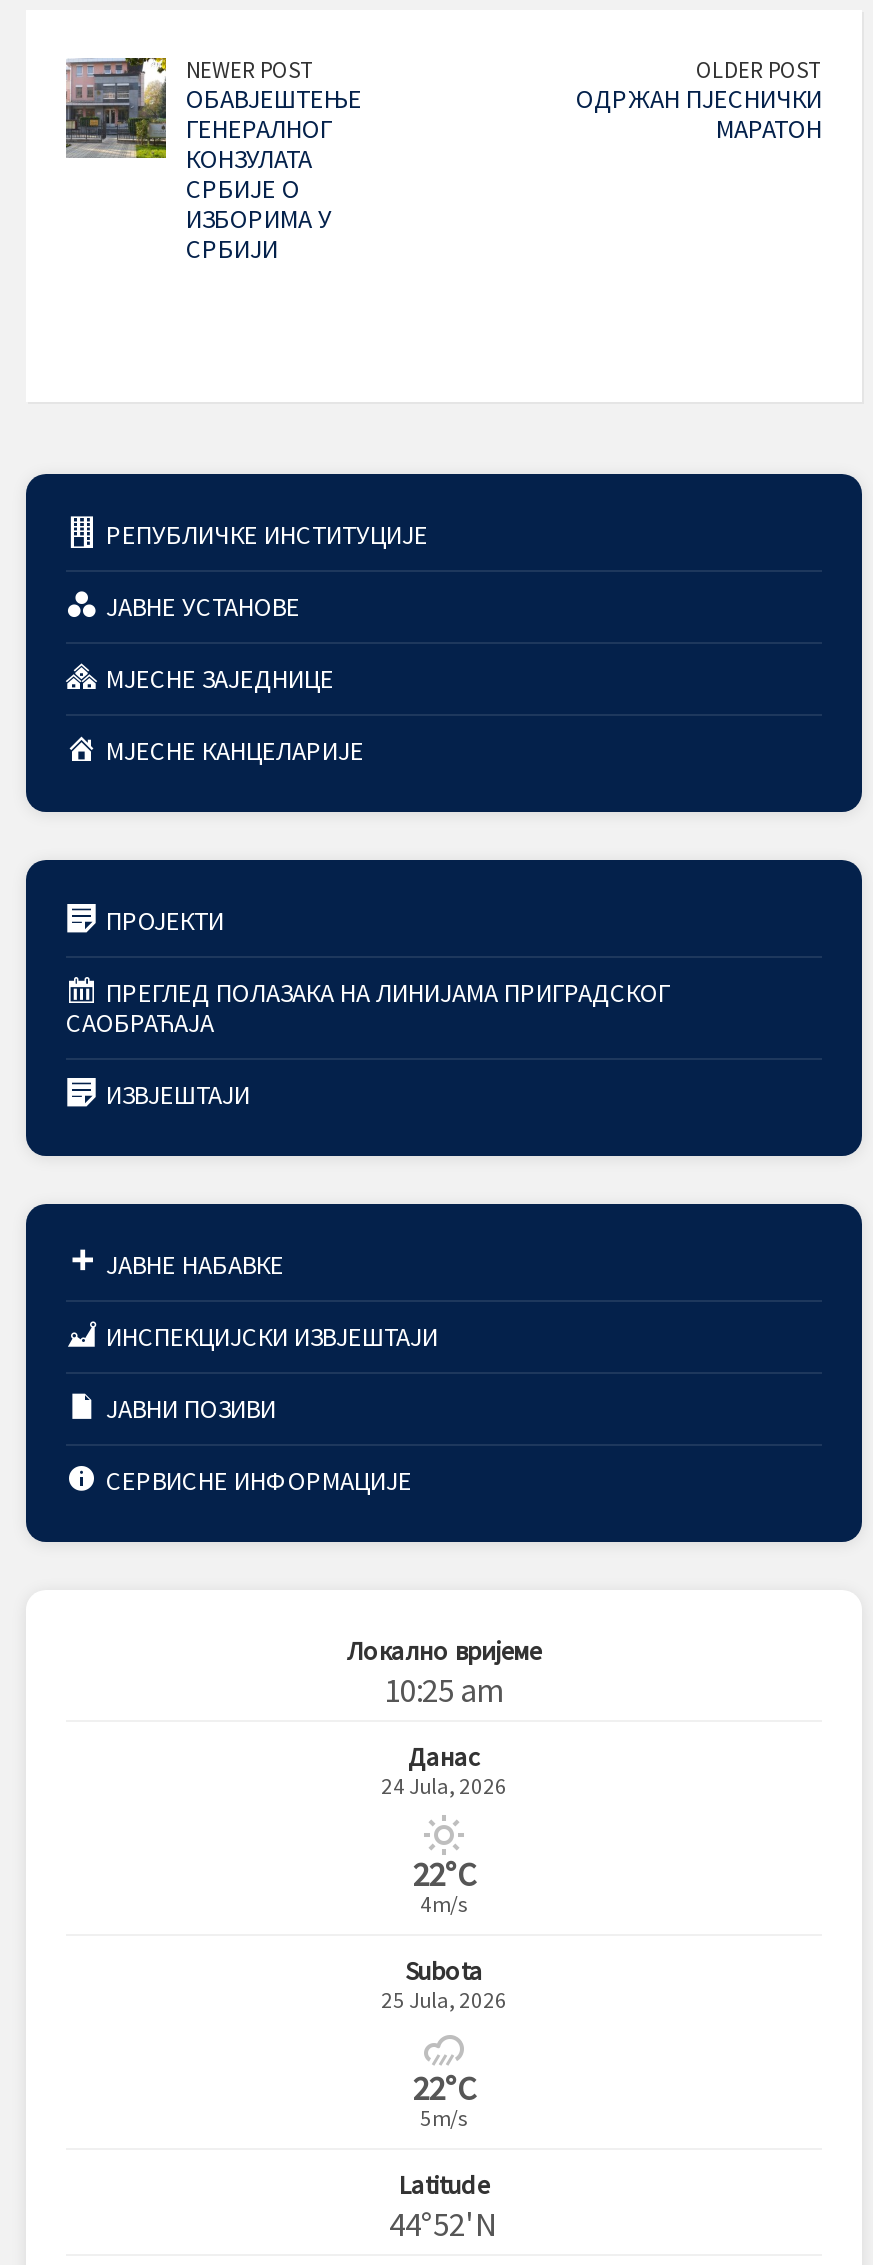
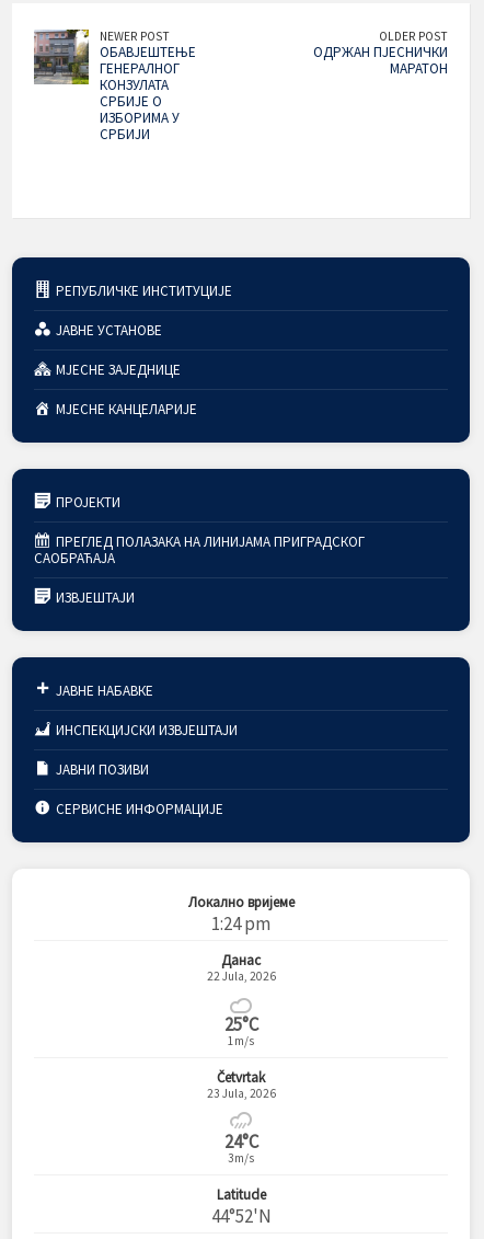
- 10:25 am
+ 1:24 pm

- 24 Jula, 2026
+ 22 Jula, 2026

- 22°C
- 4m/s
+ 25°C
+ 1m/s

- Subota
- 25 Jula, 2026
+ Četvrtak
+ 23 Jula, 2026

- 22°C
- 5m/s
+ 24°C
+ 3m/s
